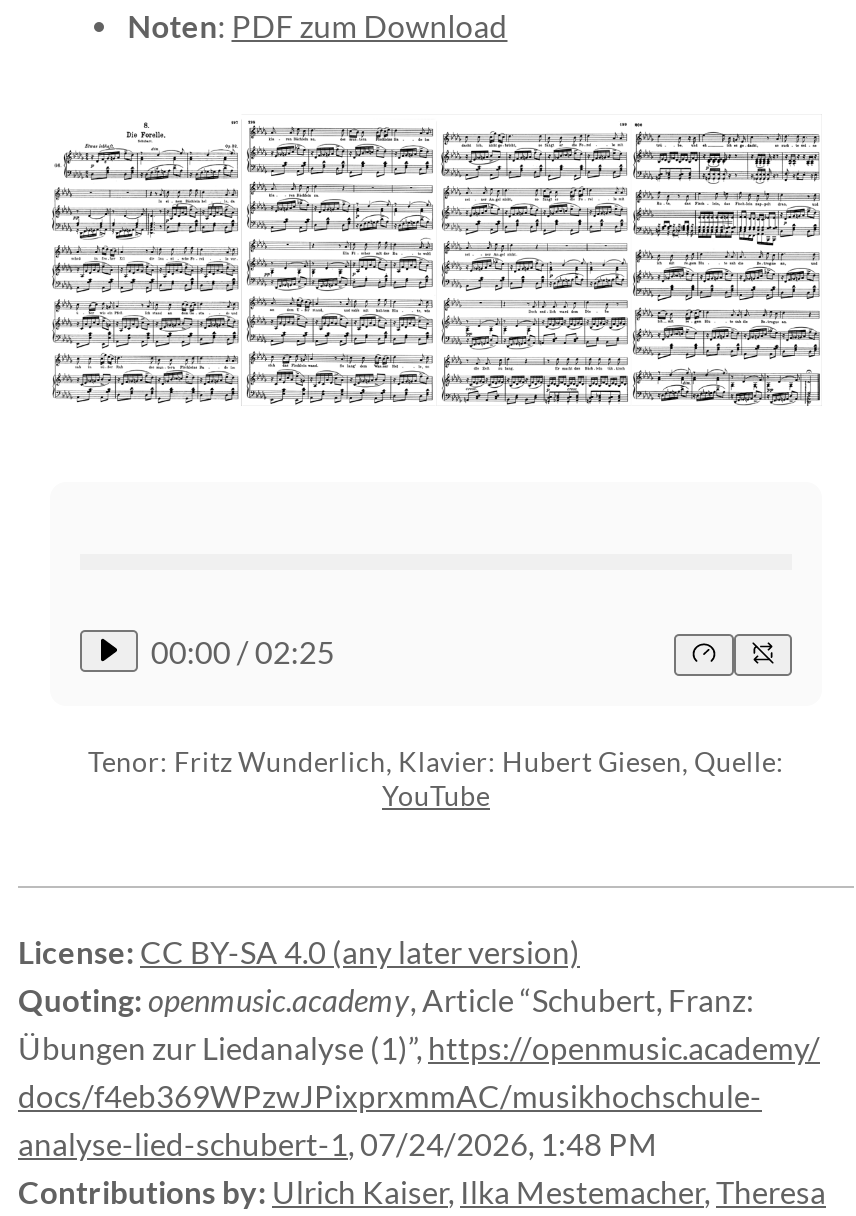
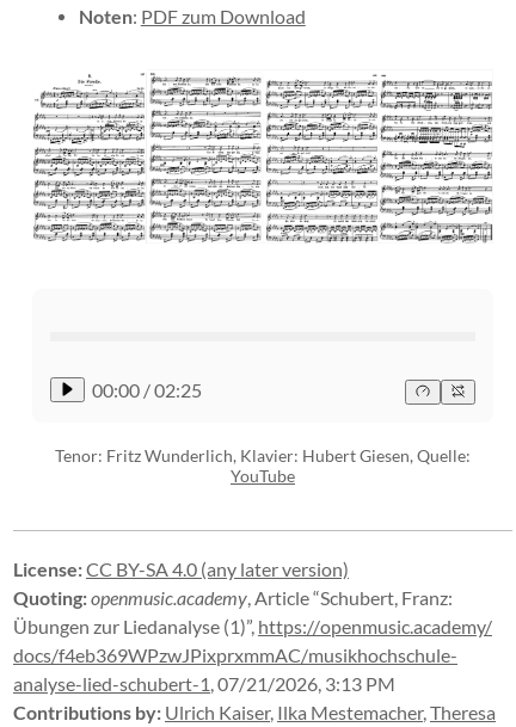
- analyse-lied-schubert-1, 07/24/2026, 1:48 PM
+ analyse-lied-schubert-1, 07/21/2026, 3:13 PM
